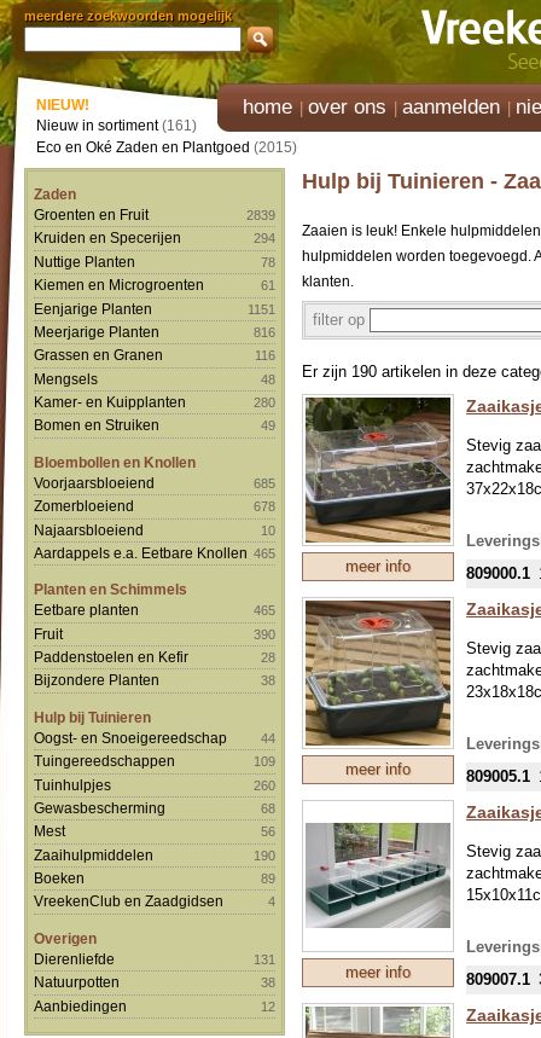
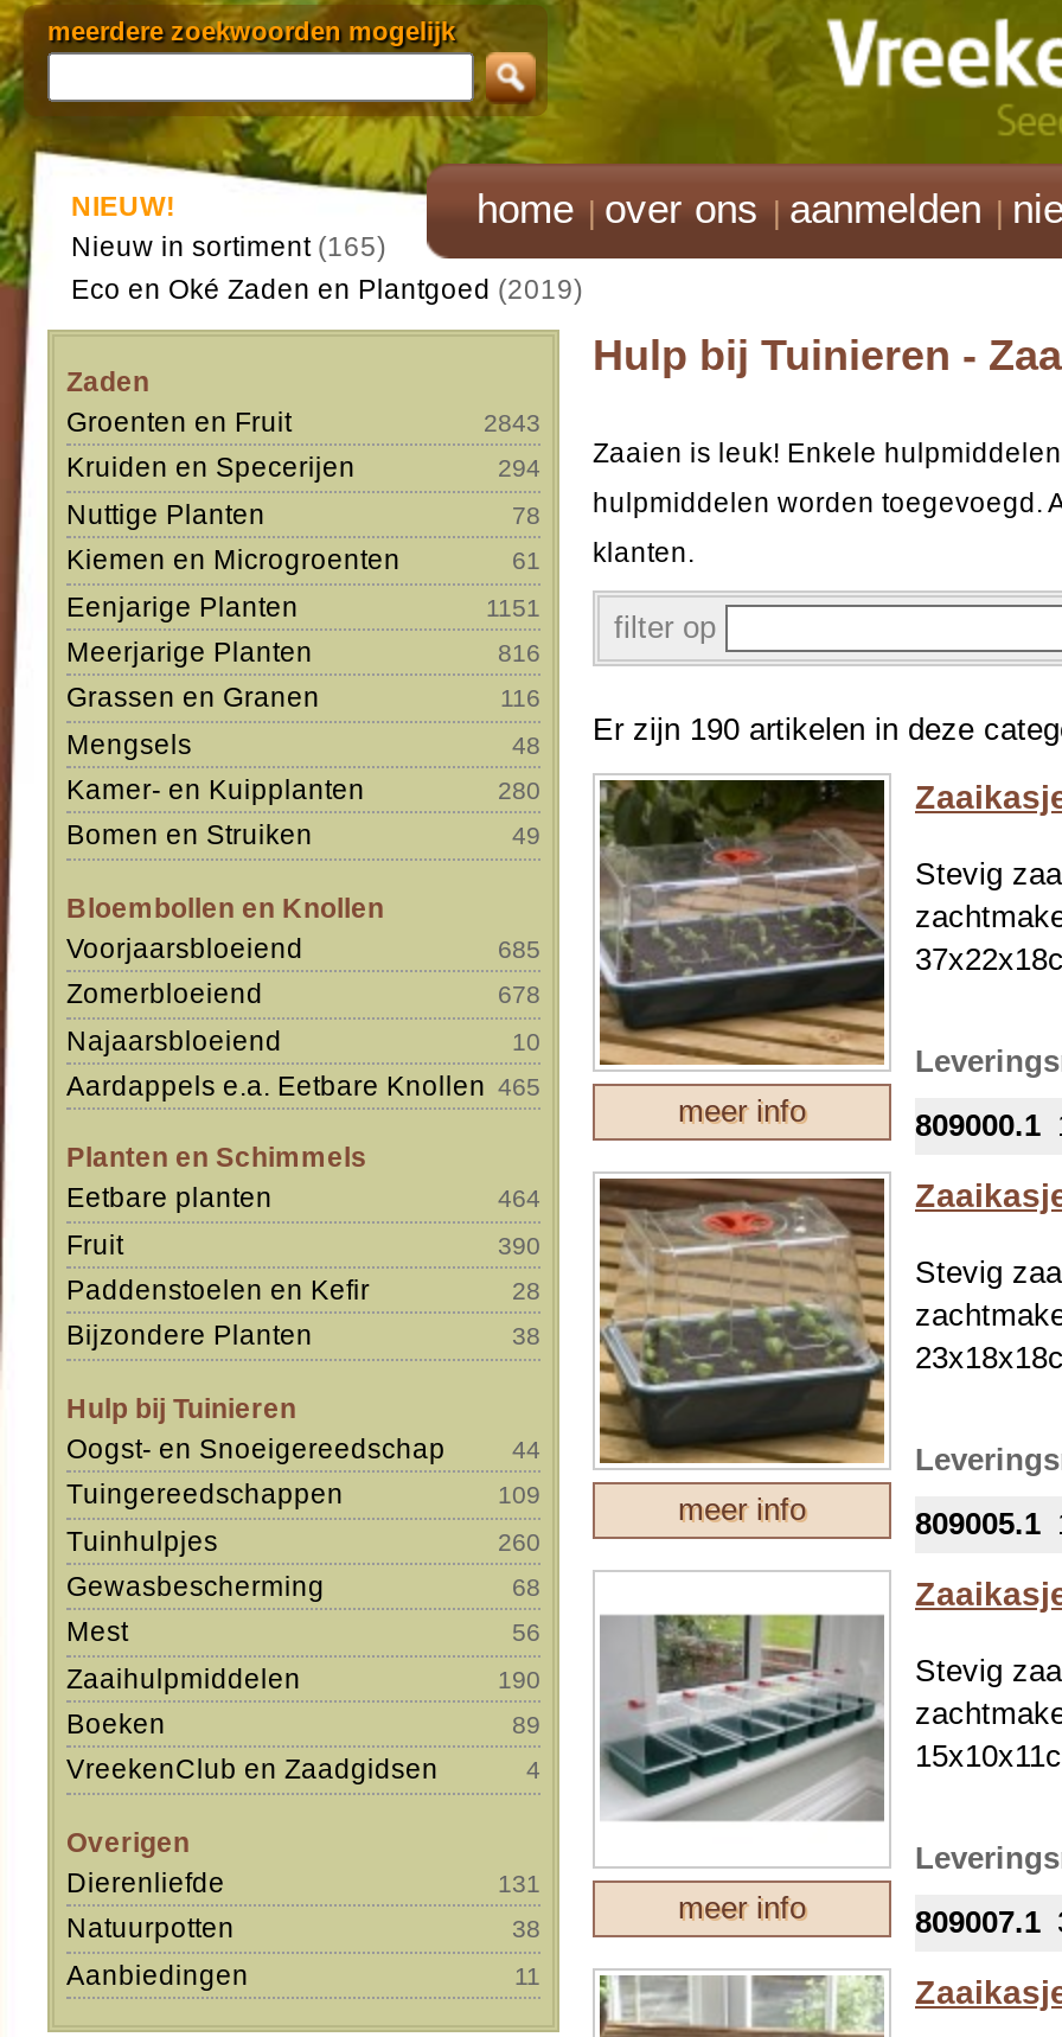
- Nieuw in sortiment (161)
+ Nieuw in sortiment (165)

- Eco en Oké Zaden en Plantgoed (2015)
+ Eco en Oké Zaden en Plantgoed (2019)

- 2839
+ 2843

- 465
+ 464

- 12
+ 11
